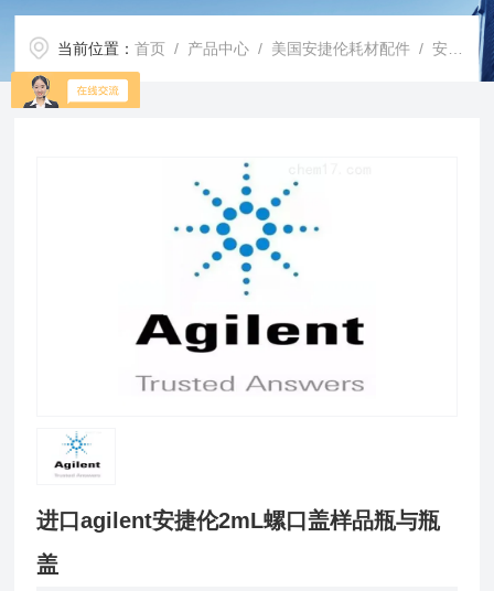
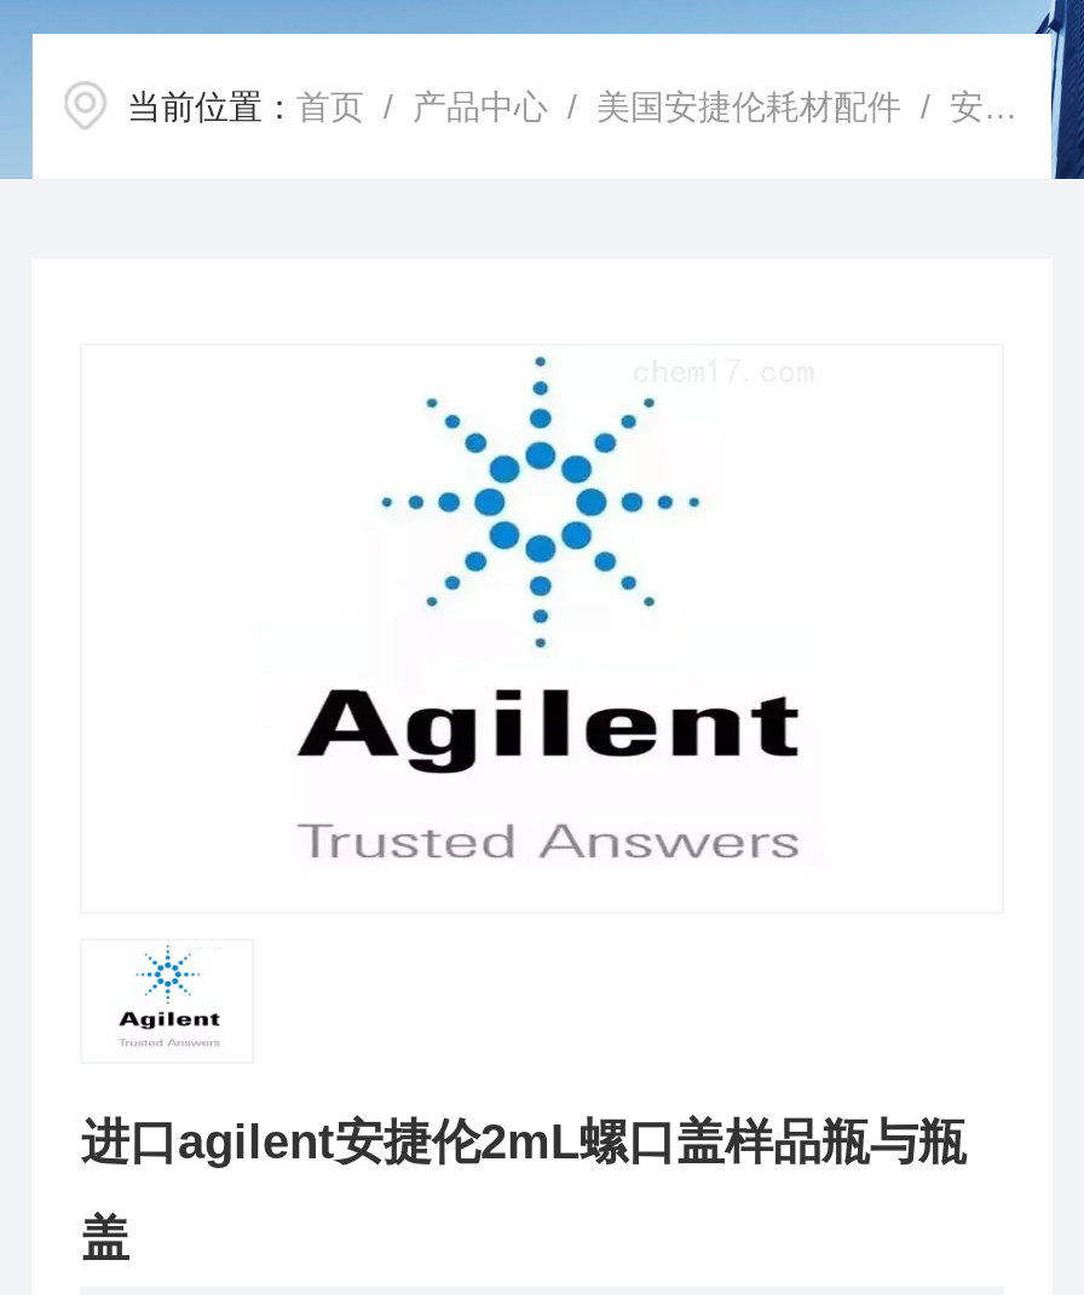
- [image]
